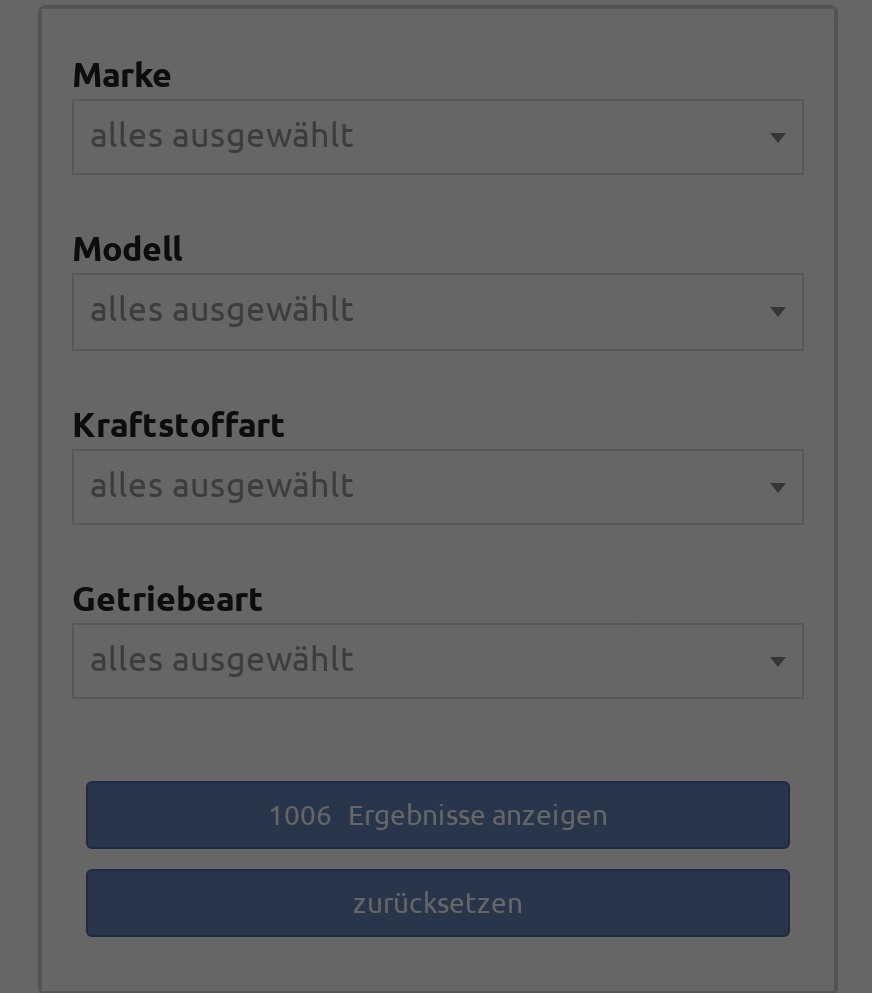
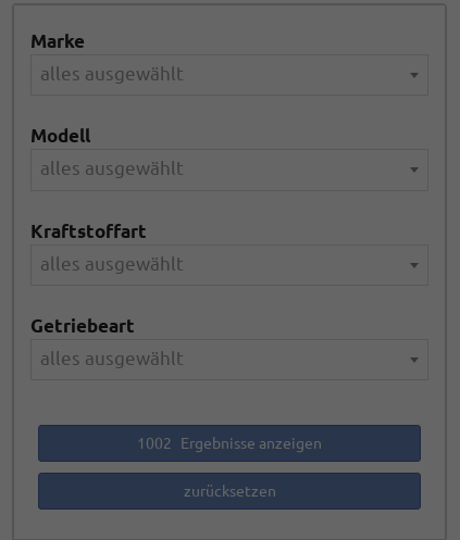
- 1006 Ergebnisse anzeigen
+ 1002 Ergebnisse anzeigen
